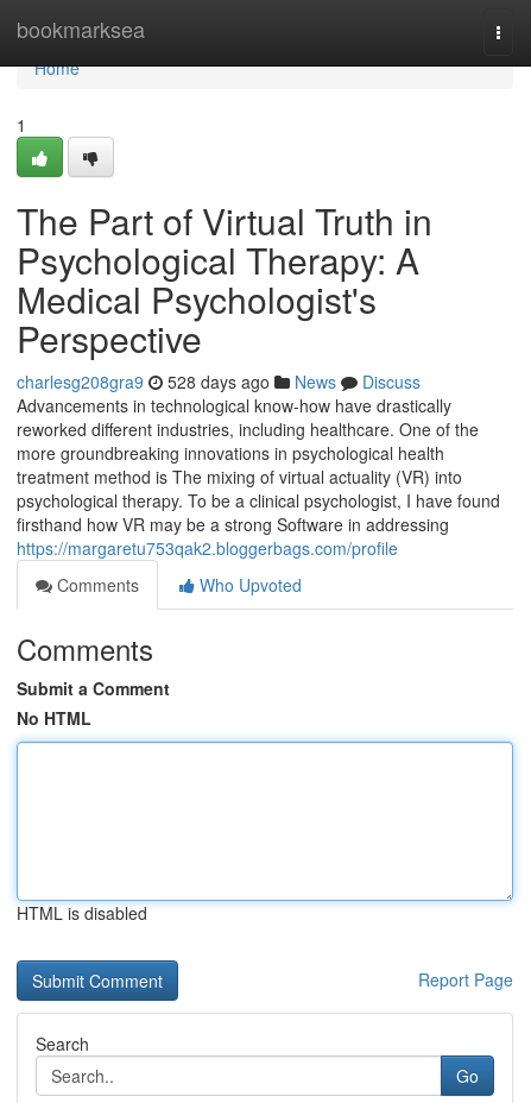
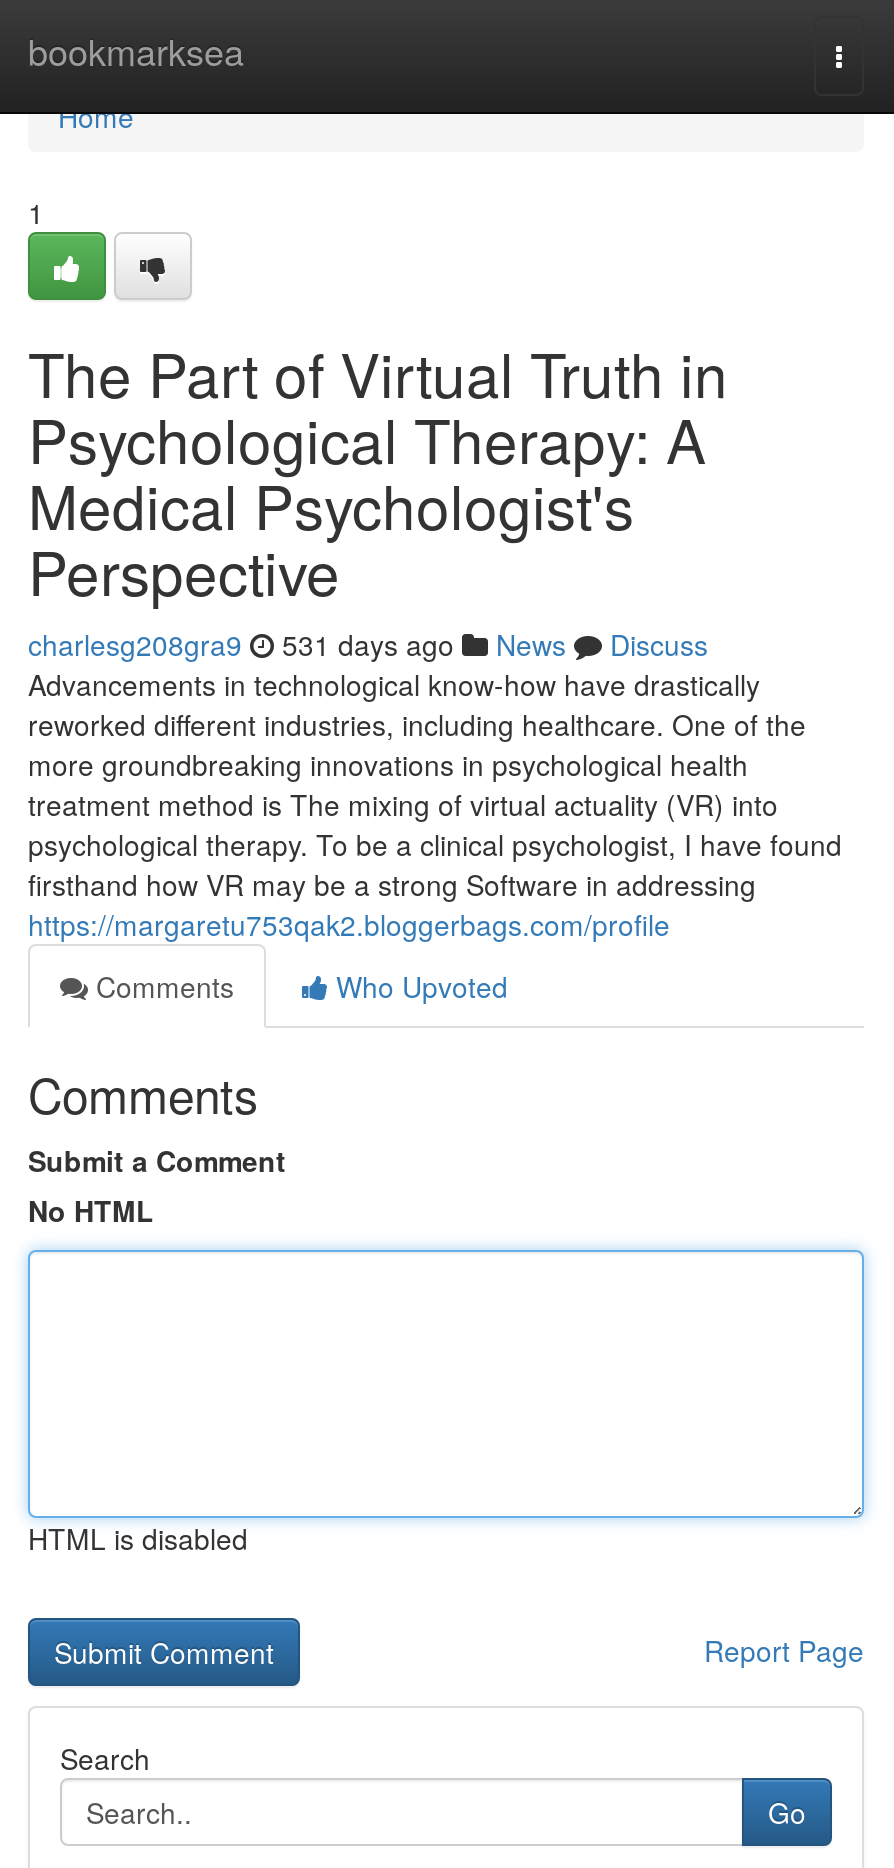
- charlesg208gra9 528 days ago News Discuss
+ charlesg208gra9 531 days ago News Discuss
